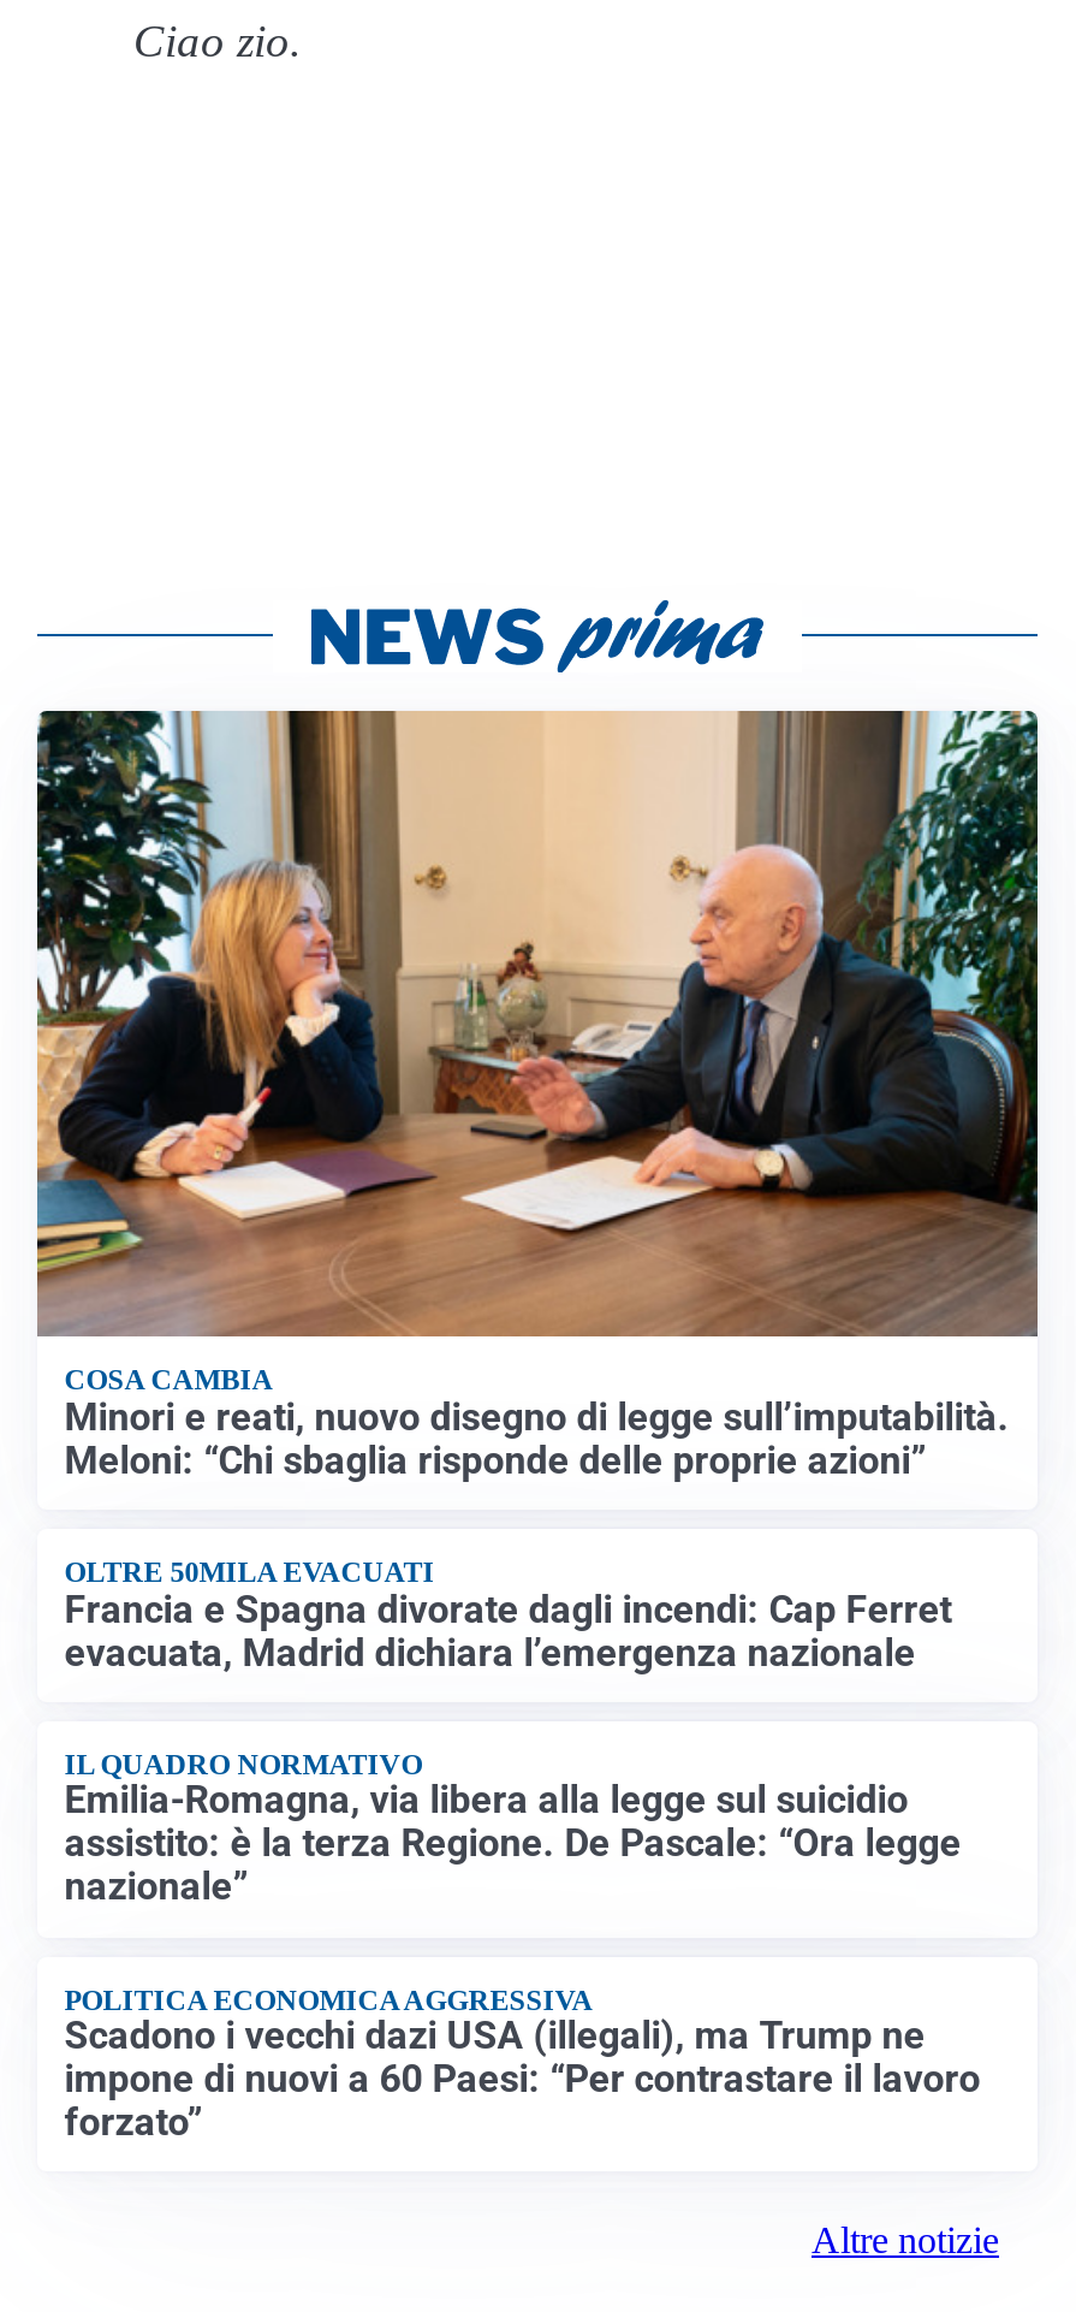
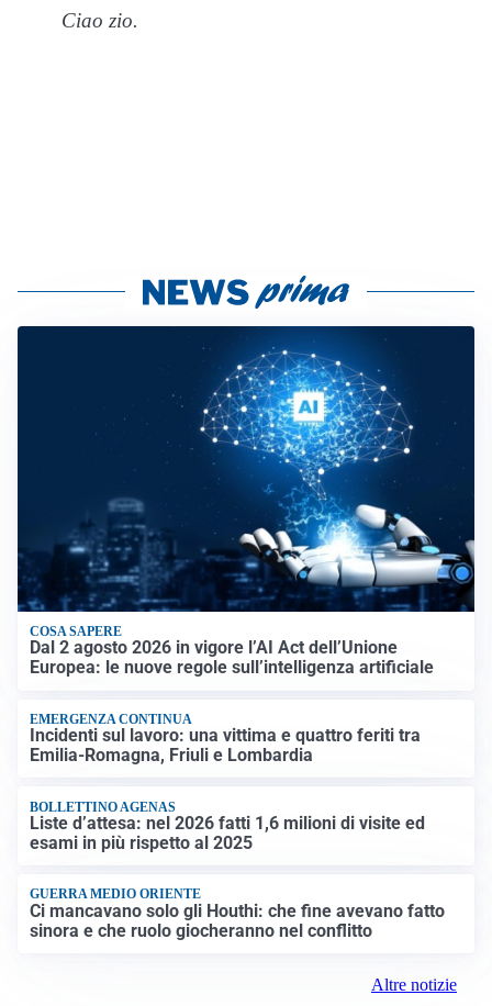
- [image]
- COSA CAMBIA
- Minori e reati, nuovo disegno di legge sull’imputabilità.
- Meloni: “Chi sbaglia risponde delle proprie azioni”
+ [image]
+ COSA SAPERE
+ Dal 2 agosto 2026 in vigore l’AI Act dell’Unione
+ Europea: le nuove regole sull’intelligenza artificiale

- OLTRE 50MILA EVACUATI
- Francia e Spagna divorate dagli incendi: Cap Ferret
- evacuata, Madrid dichiara l’emergenza nazionale
+ EMERGENZA CONTINUA
+ Incidenti sul lavoro: una vittima e quattro feriti tra
+ Emilia-Romagna, Friuli e Lombardia

- IL QUADRO NORMATIVO
- Emilia-Romagna, via libera alla legge sul suicidio
- assistito: è la terza Regione. De Pascale: “Ora legge
- nazionale”
+ BOLLETTINO AGENAS
+ Liste d’attesa: nel 2026 fatti 1,6 milioni di visite ed
+ esami in più rispetto al 2025

- POLITICA ECONOMICA AGGRESSIVA
- Scadono i vecchi dazi USA (illegali), ma Trump ne
- impone di nuovi a 60 Paesi: “Per contrastare il lavoro
- forzato”
+ GUERRA MEDIO ORIENTE
+ Ci mancavano solo gli Houthi: che fine avevano fatto
+ sinora e che ruolo giocheranno nel conflitto
